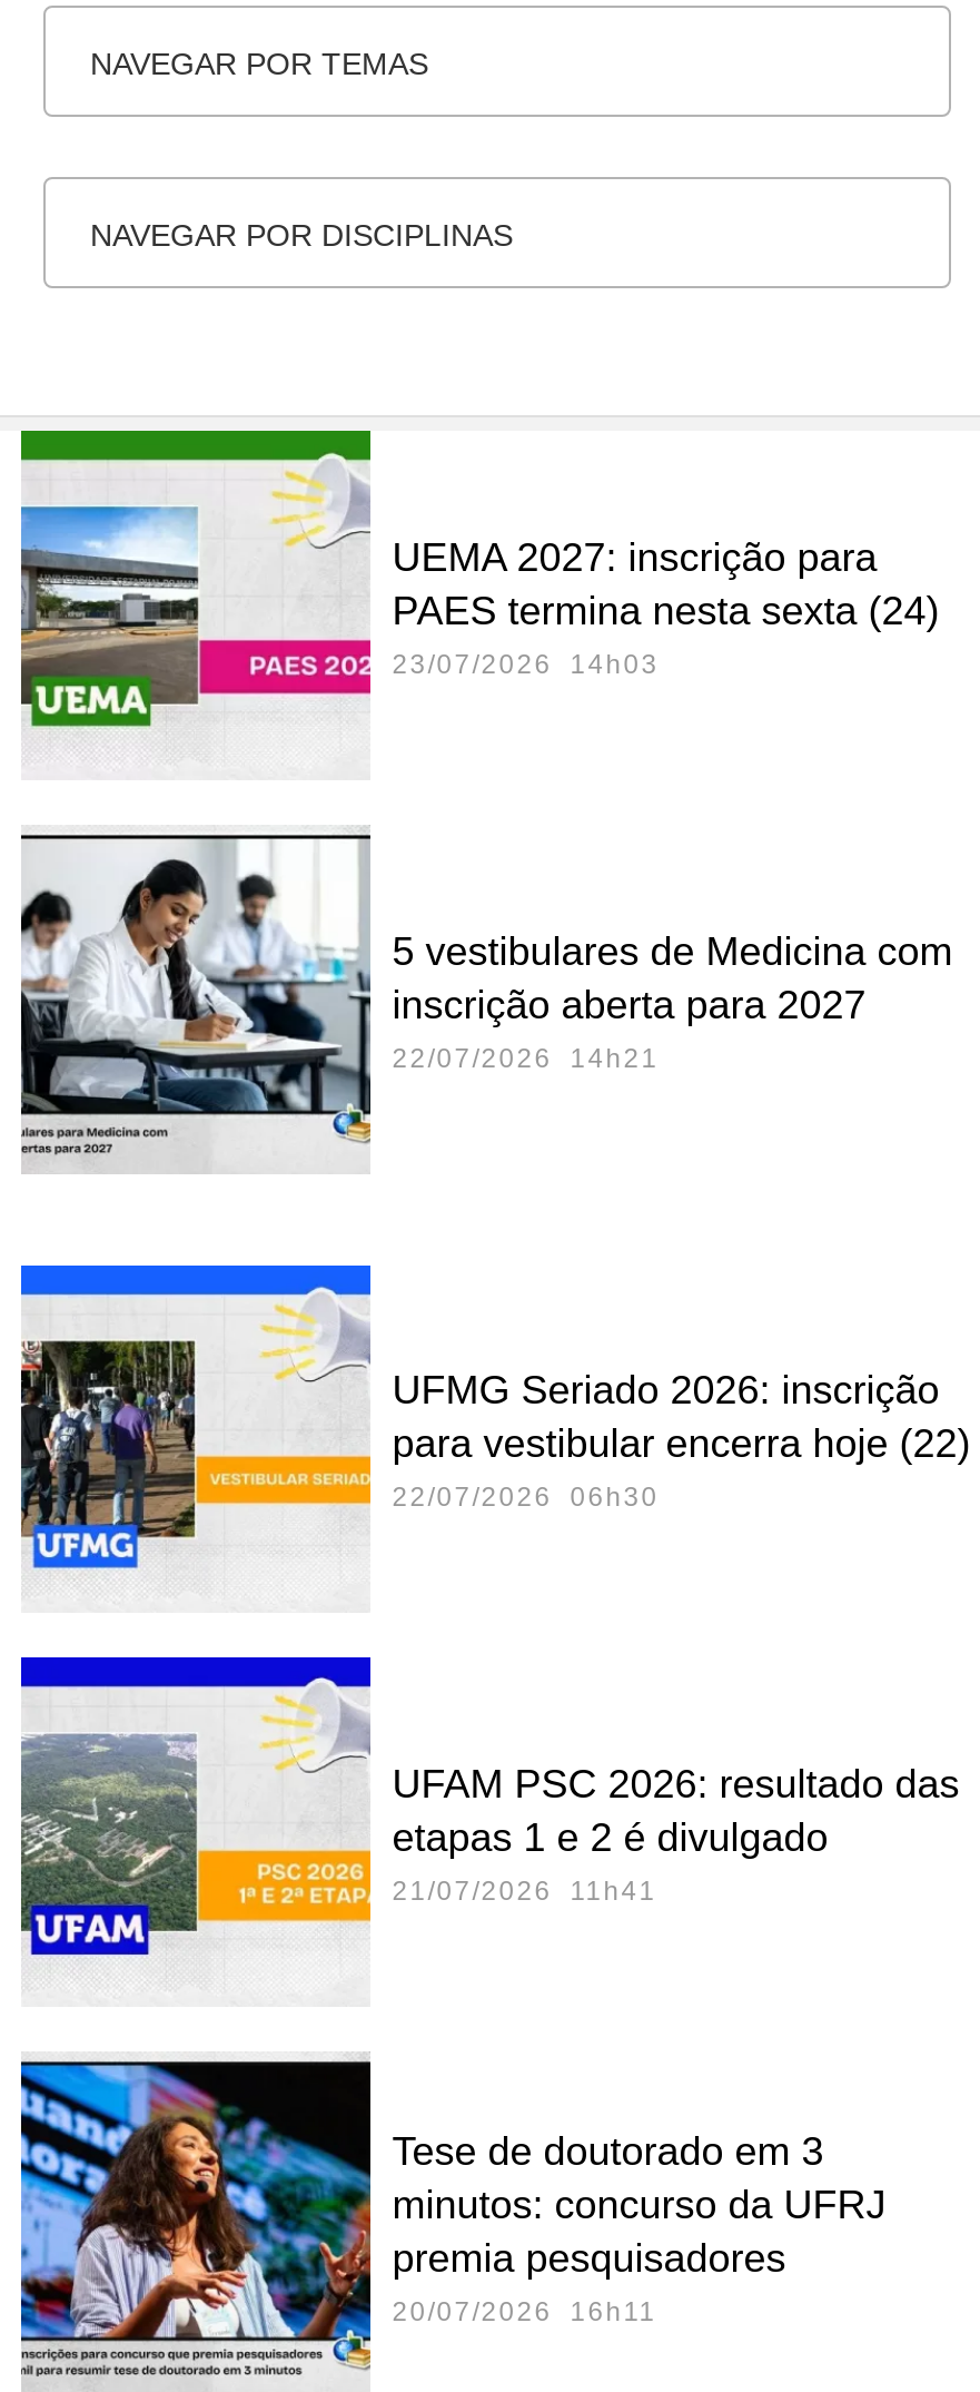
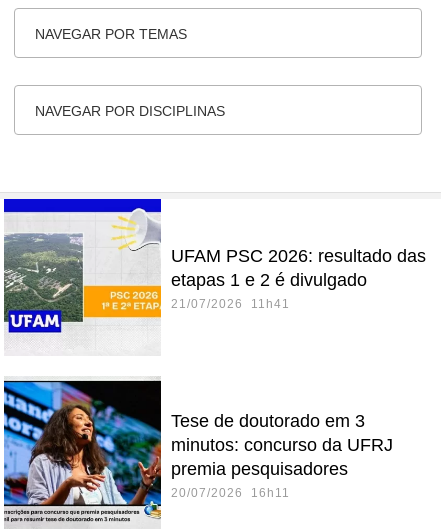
- [image]
- UEMA 2027: inscrição para
- PAES termina nesta sexta (24)
- 23/07/2026 14h03

- [image]
- 5 vestibulares de Medicina com
- inscrição aberta para 2027
- 22/07/2026 14h21

- [image]
- UFMG Seriado 2026: inscrição
- para vestibular encerra hoje (22)
- 22/07/2026 06h30
